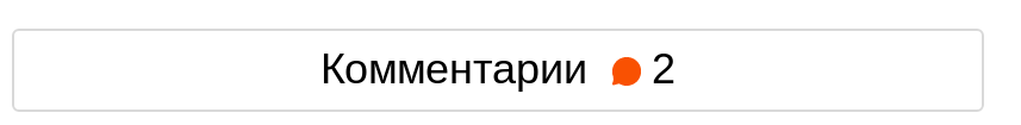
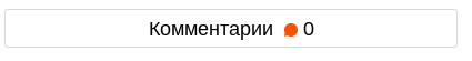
- Комментарии 2
+ Комментарии 0
